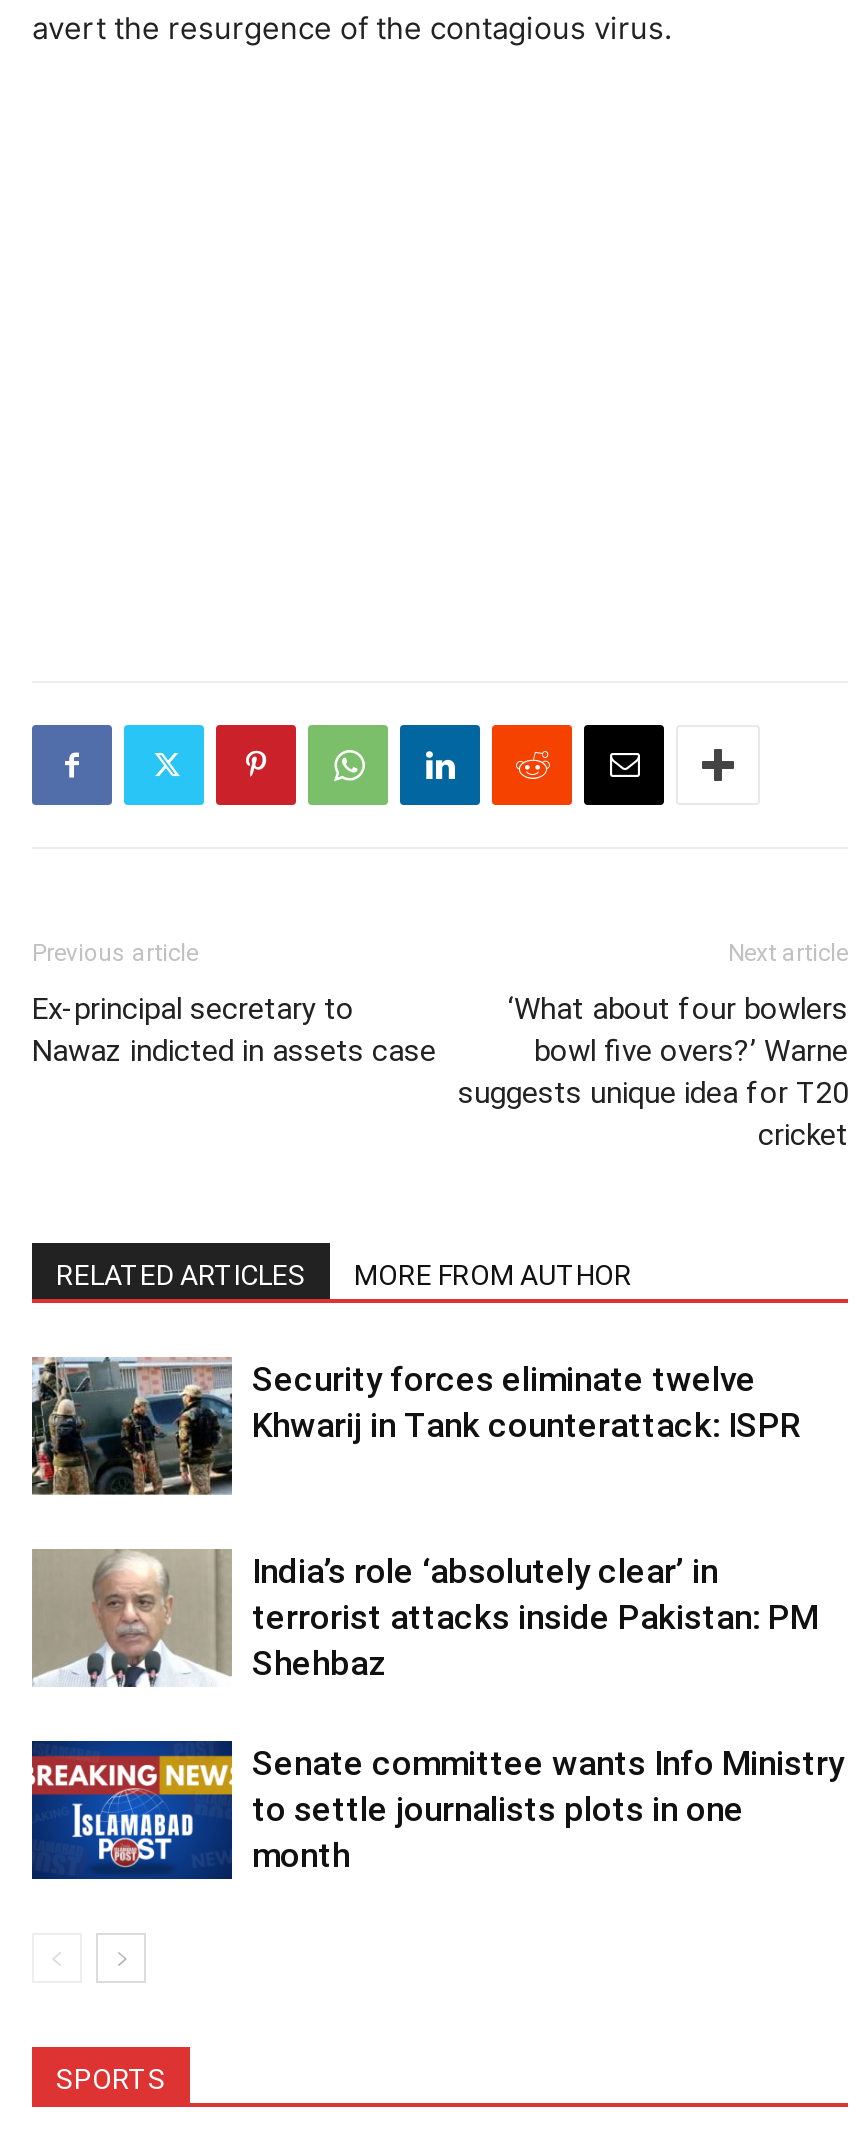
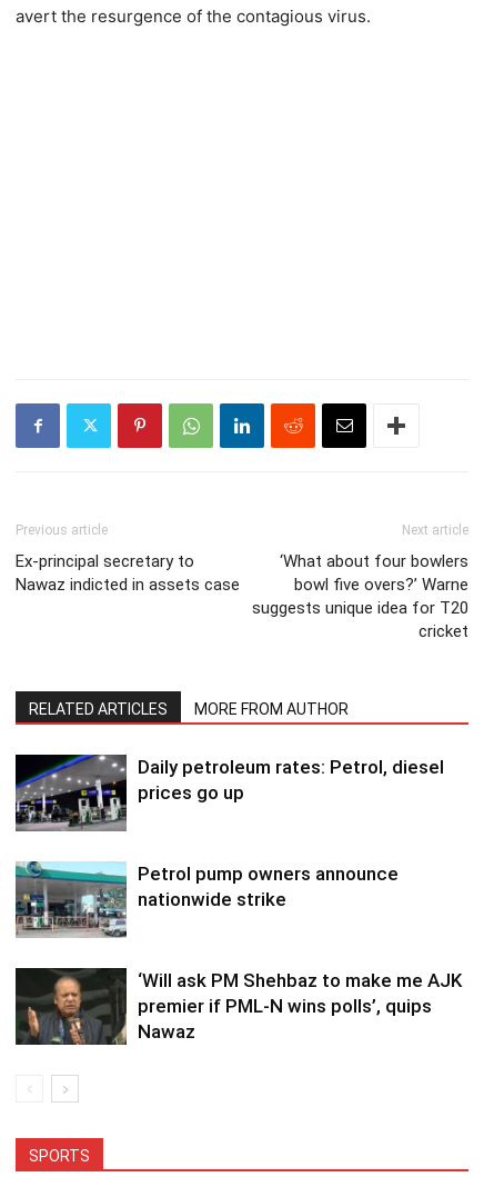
- [image]
- Security forces eliminate twelve
- Khwarij in Tank counterattack: ISPR
+ [image]
+ Daily petroleum rates: Petrol, diesel
+ prices go up

- [image]
- India’s role ‘absolutely clear’ in
- terrorist attacks inside Pakistan: PM
- Shehbaz
+ [image]
+ Petrol pump owners announce
+ nationwide strike

- [image]
- Senate committee wants Info Ministry
- to settle journalists plots in one
- month
+ [image]
+ ‘Will ask PM Shehbaz to make me AJK
+ premier if PML-N wins polls’, quips
+ Nawaz
